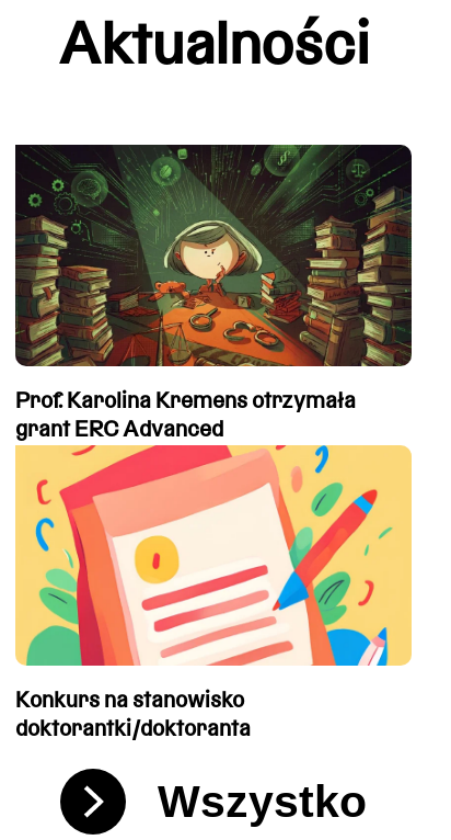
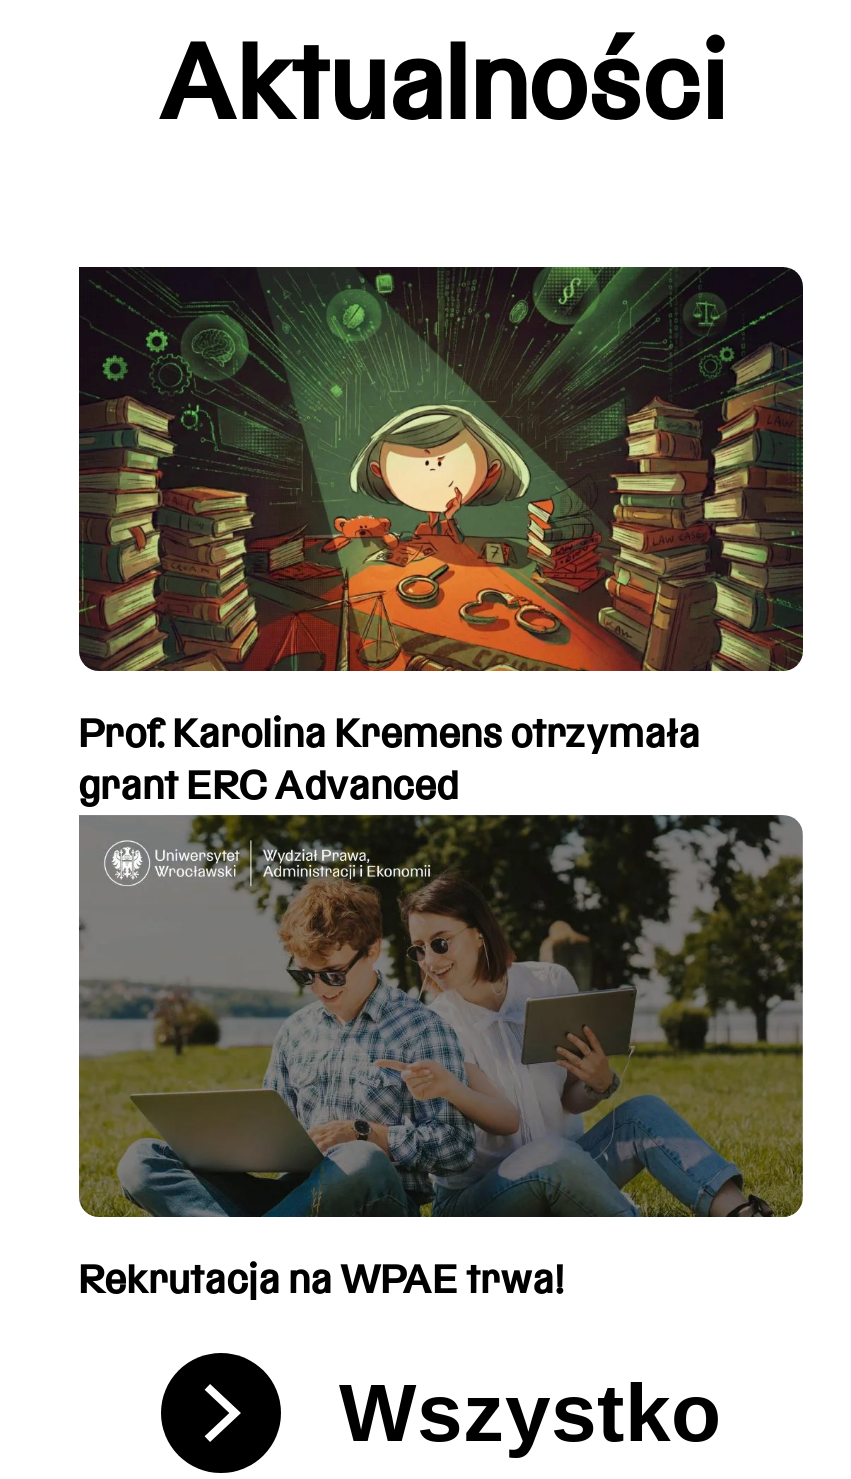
- [image]
- Konkurs na stanowisko
- doktorantki/doktoranta
+ [image]
+ Rekrutacja na WPAE trwa!
